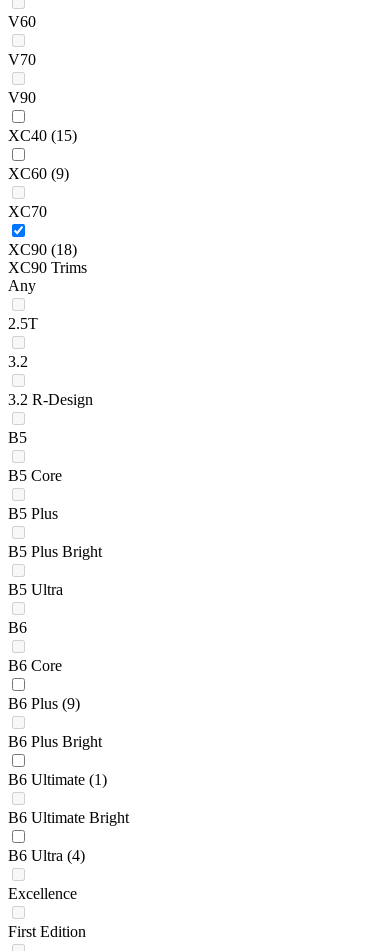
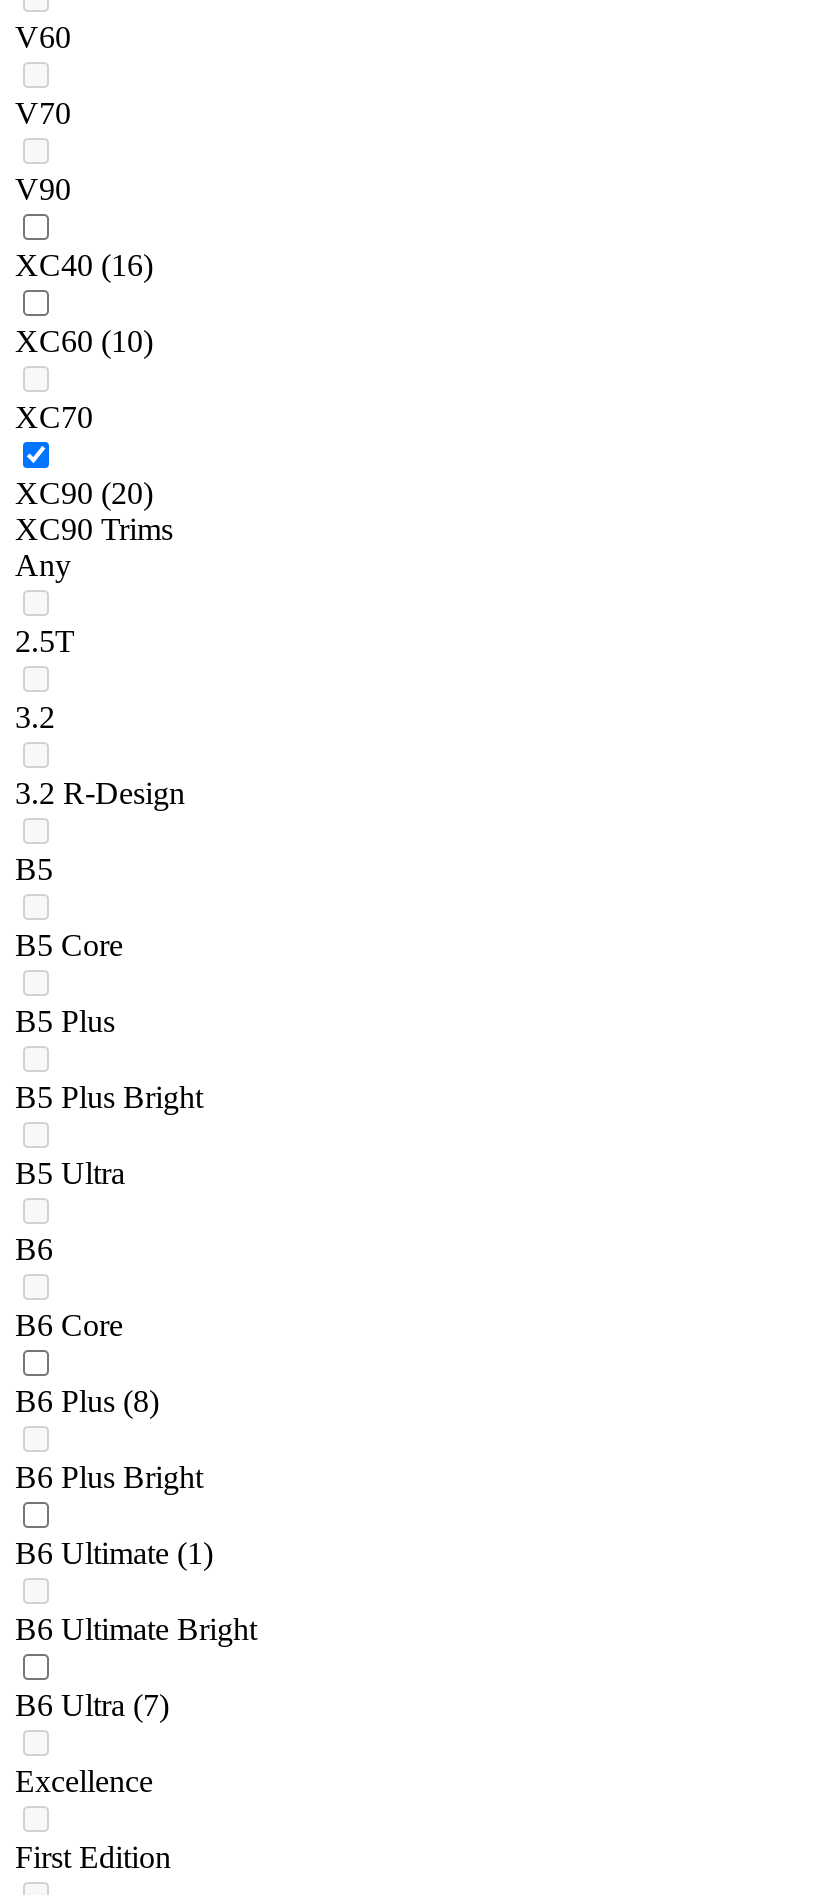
- XC40 (15)
+ XC40 (16)

- XC60 (9)
+ XC60 (10)

- XC90 (18)
+ XC90 (20)

- B6 Plus (9)
+ B6 Plus (8)

- B6 Ultra (4)
+ B6 Ultra (7)
